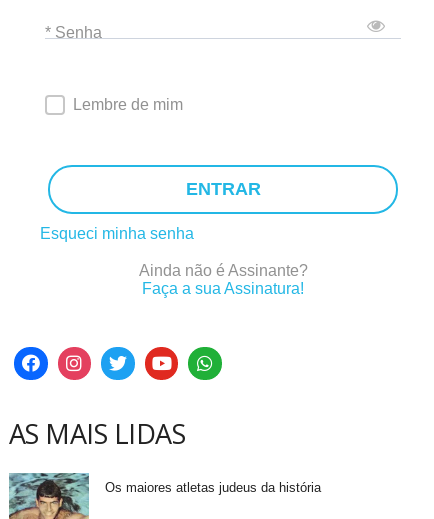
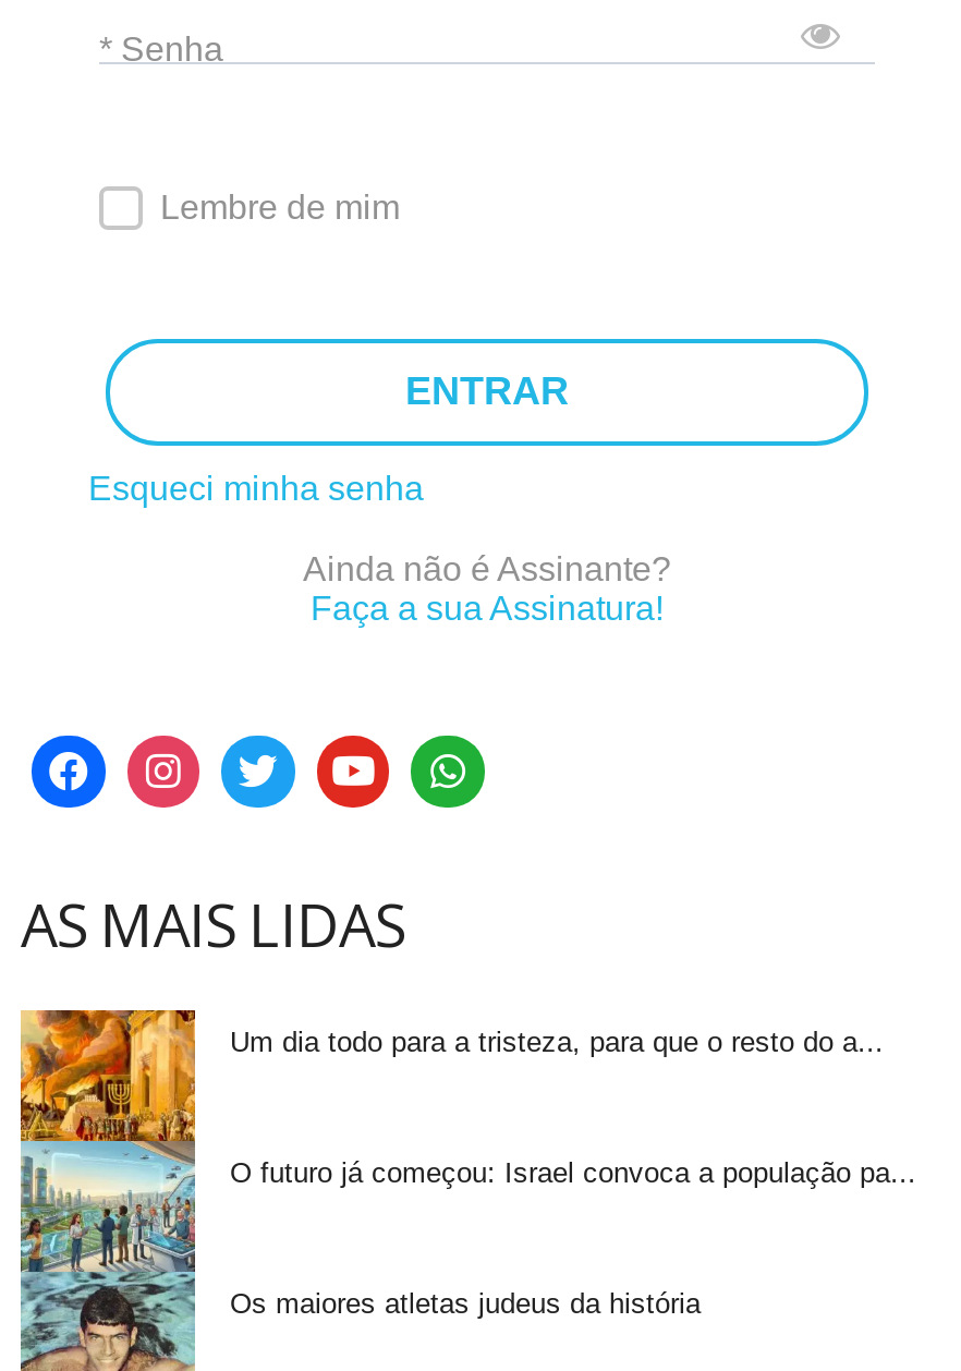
+ [image]
+ Um dia todo para a tristeza, para que o resto do a...

+ O futuro já começou: Israel convoca a população pa...
